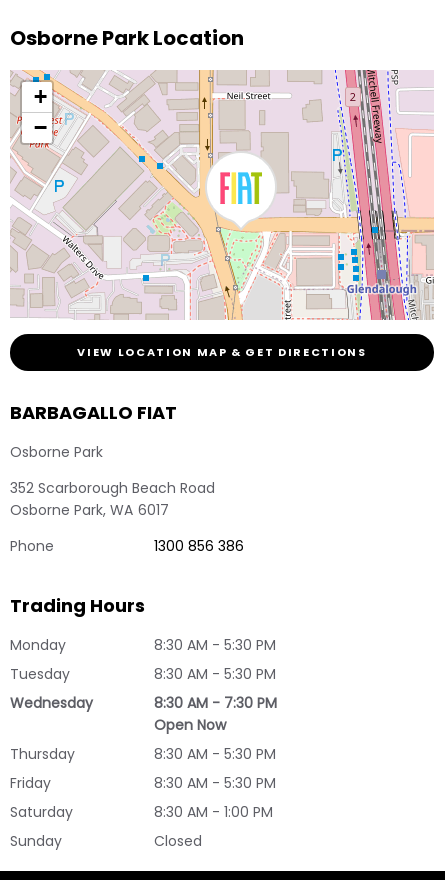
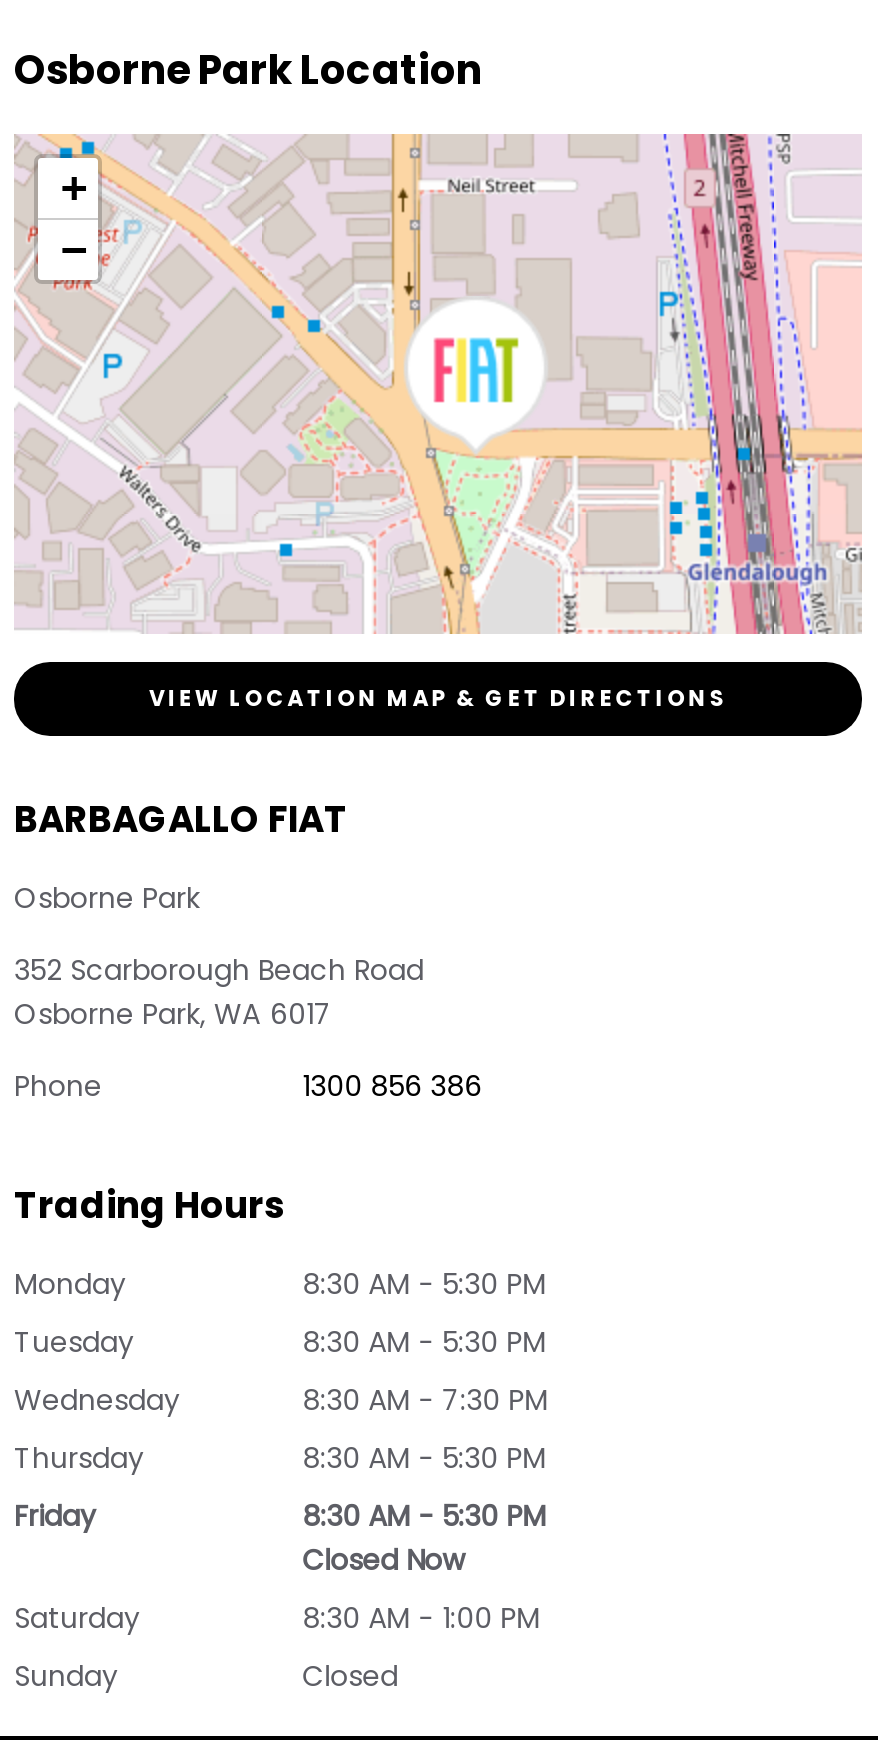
- Open Now

moved up: Thursday | 8:30 AM - 5:30 PM | Friday | 8:30 AM - 5:30 PM

+ Closed Now
